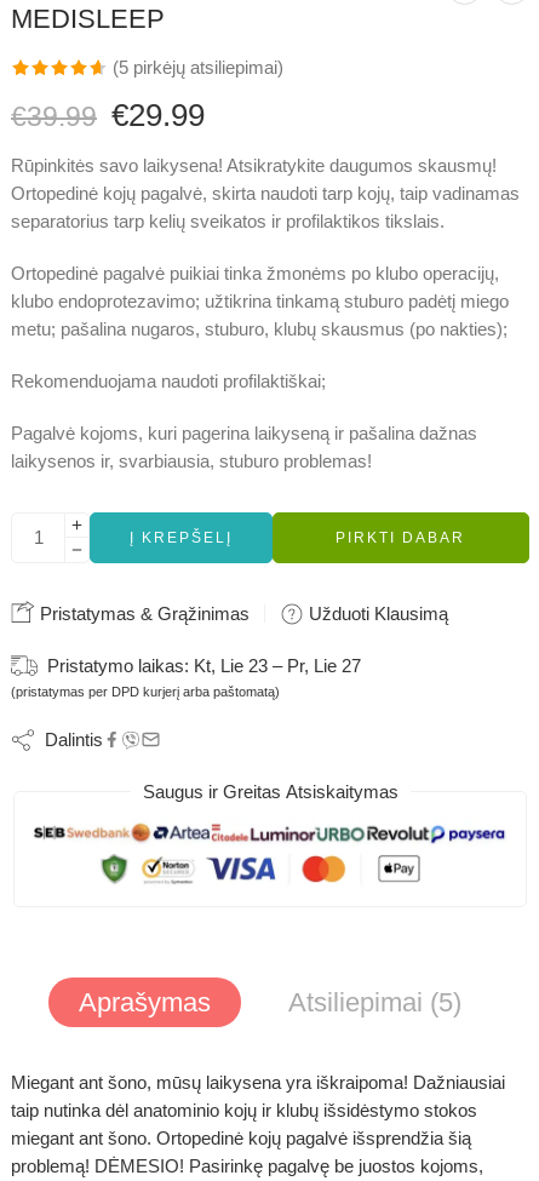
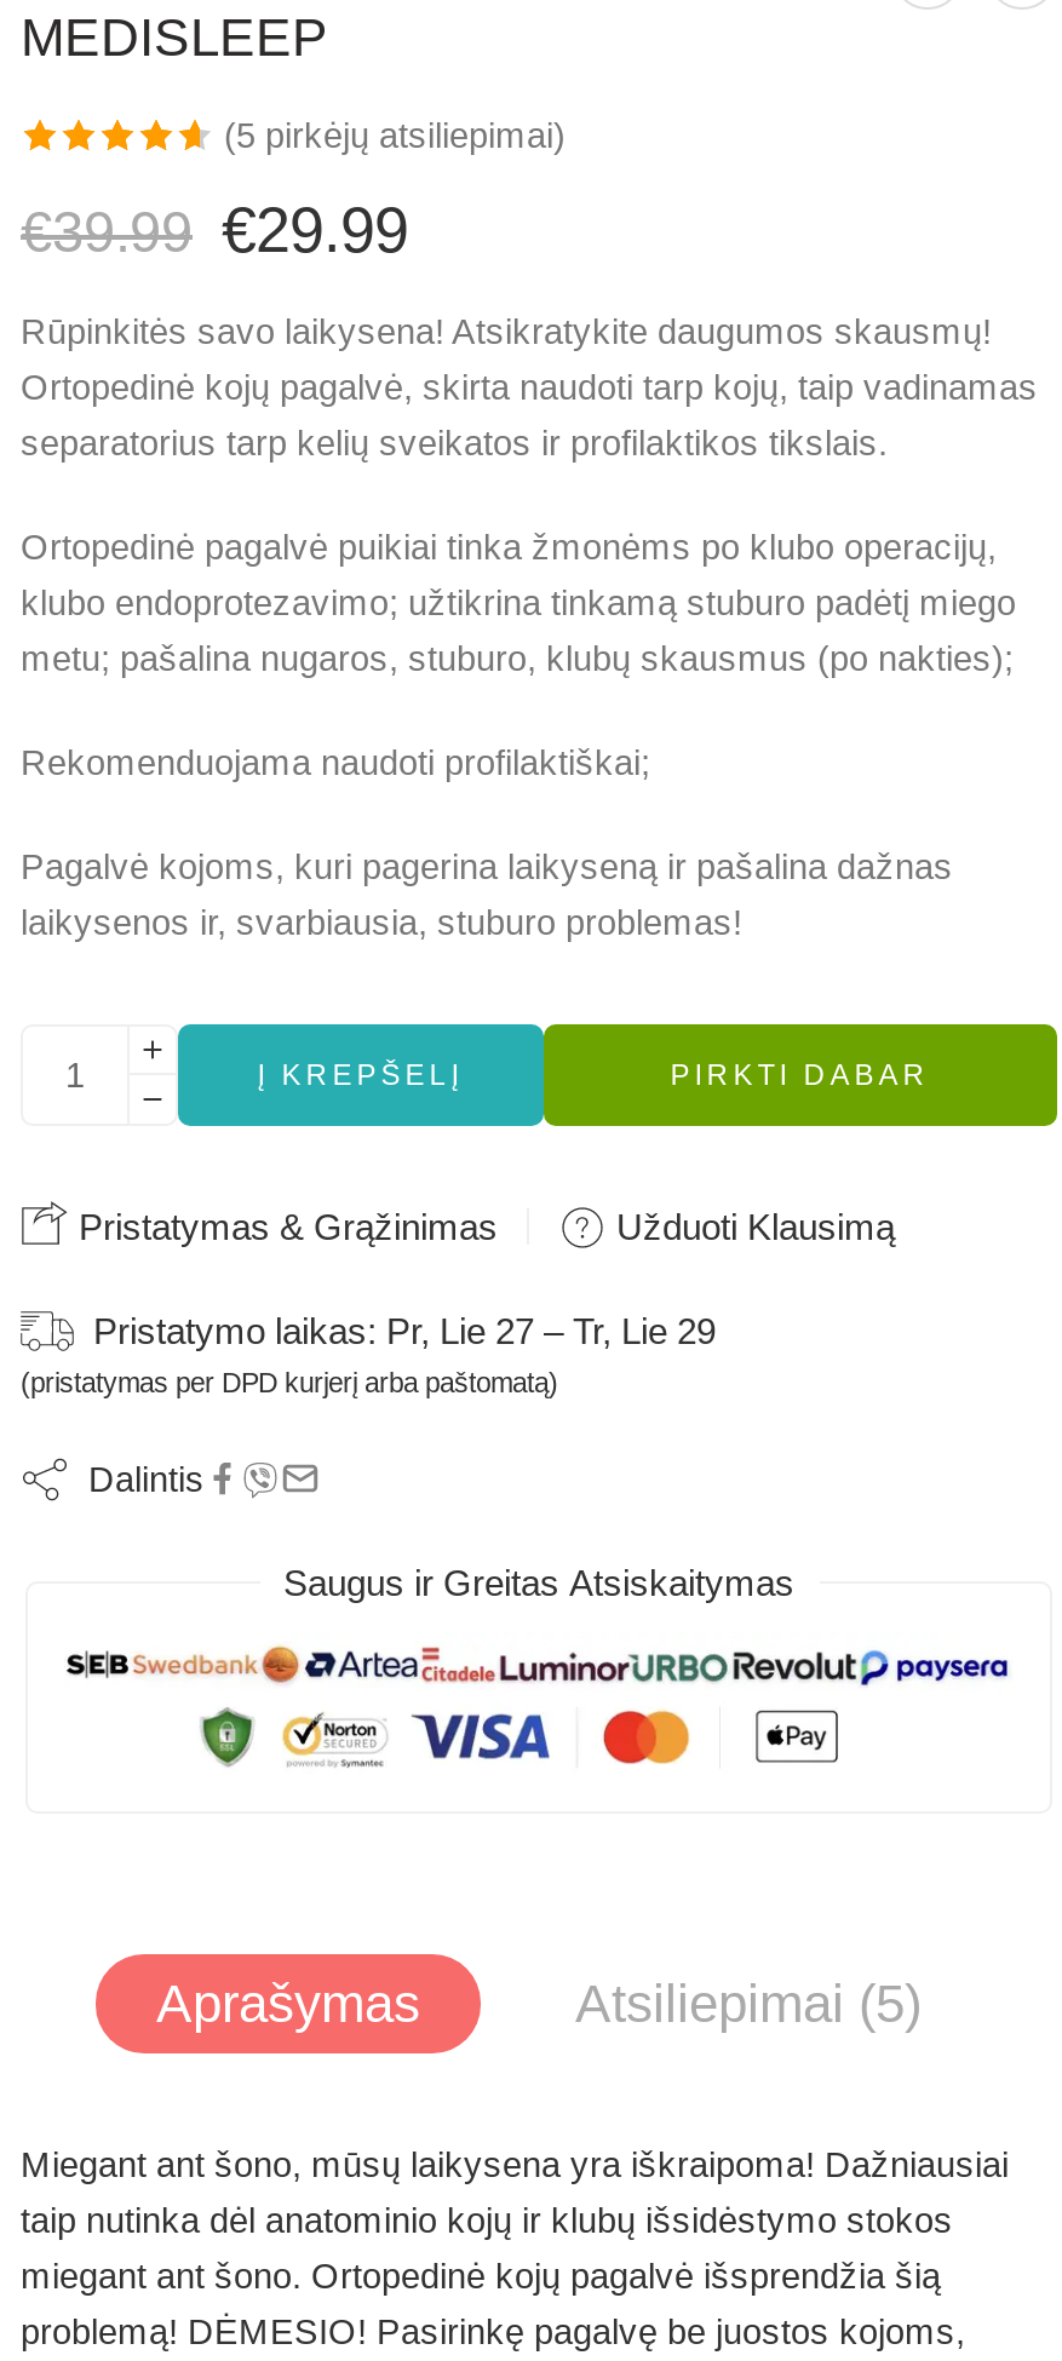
- Pristatymo laikas: Kt, Lie 23 – Pr, Lie 27
+ Pristatymo laikas: Pr, Lie 27 – Tr, Lie 29
